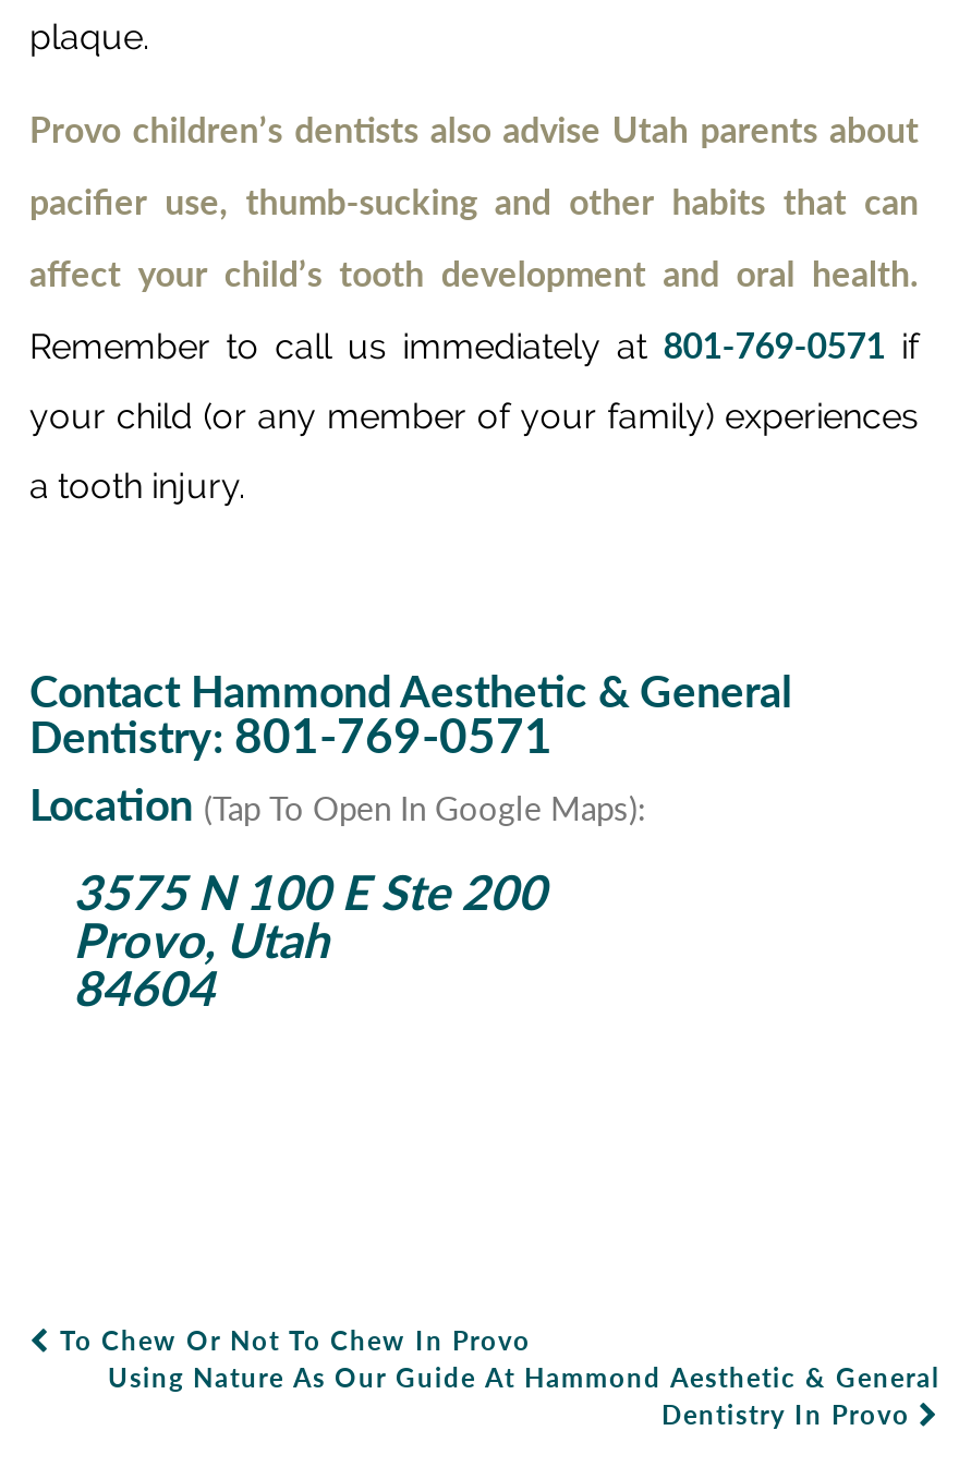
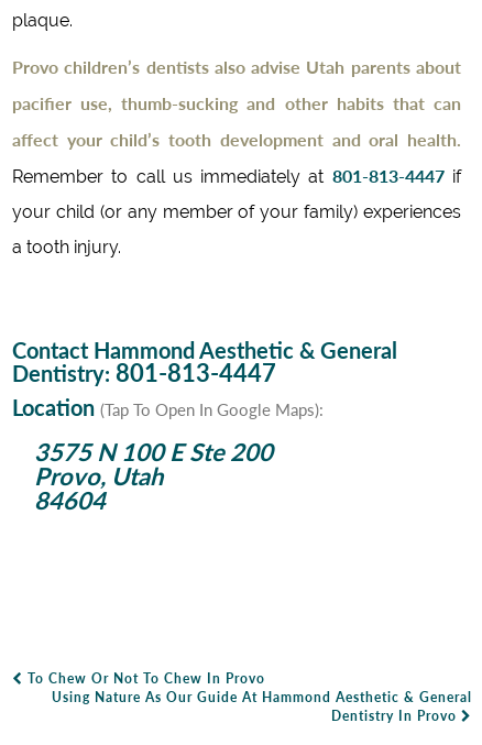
- Remember to call us immediately at 801-769-0571 if
+ Remember to call us immediately at 801-813-4447 if

- Dentistry:801-769-0571
+ Dentistry:801-813-4447
